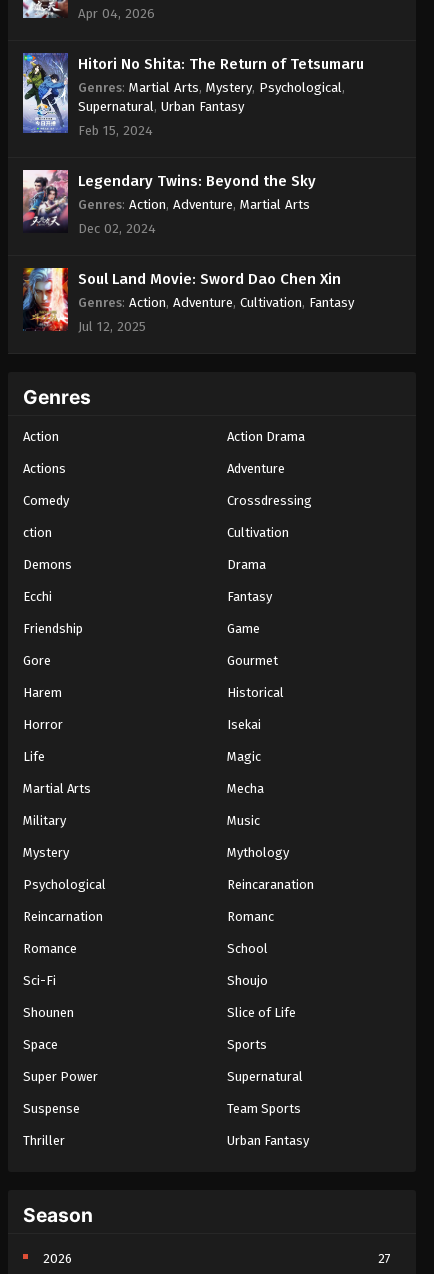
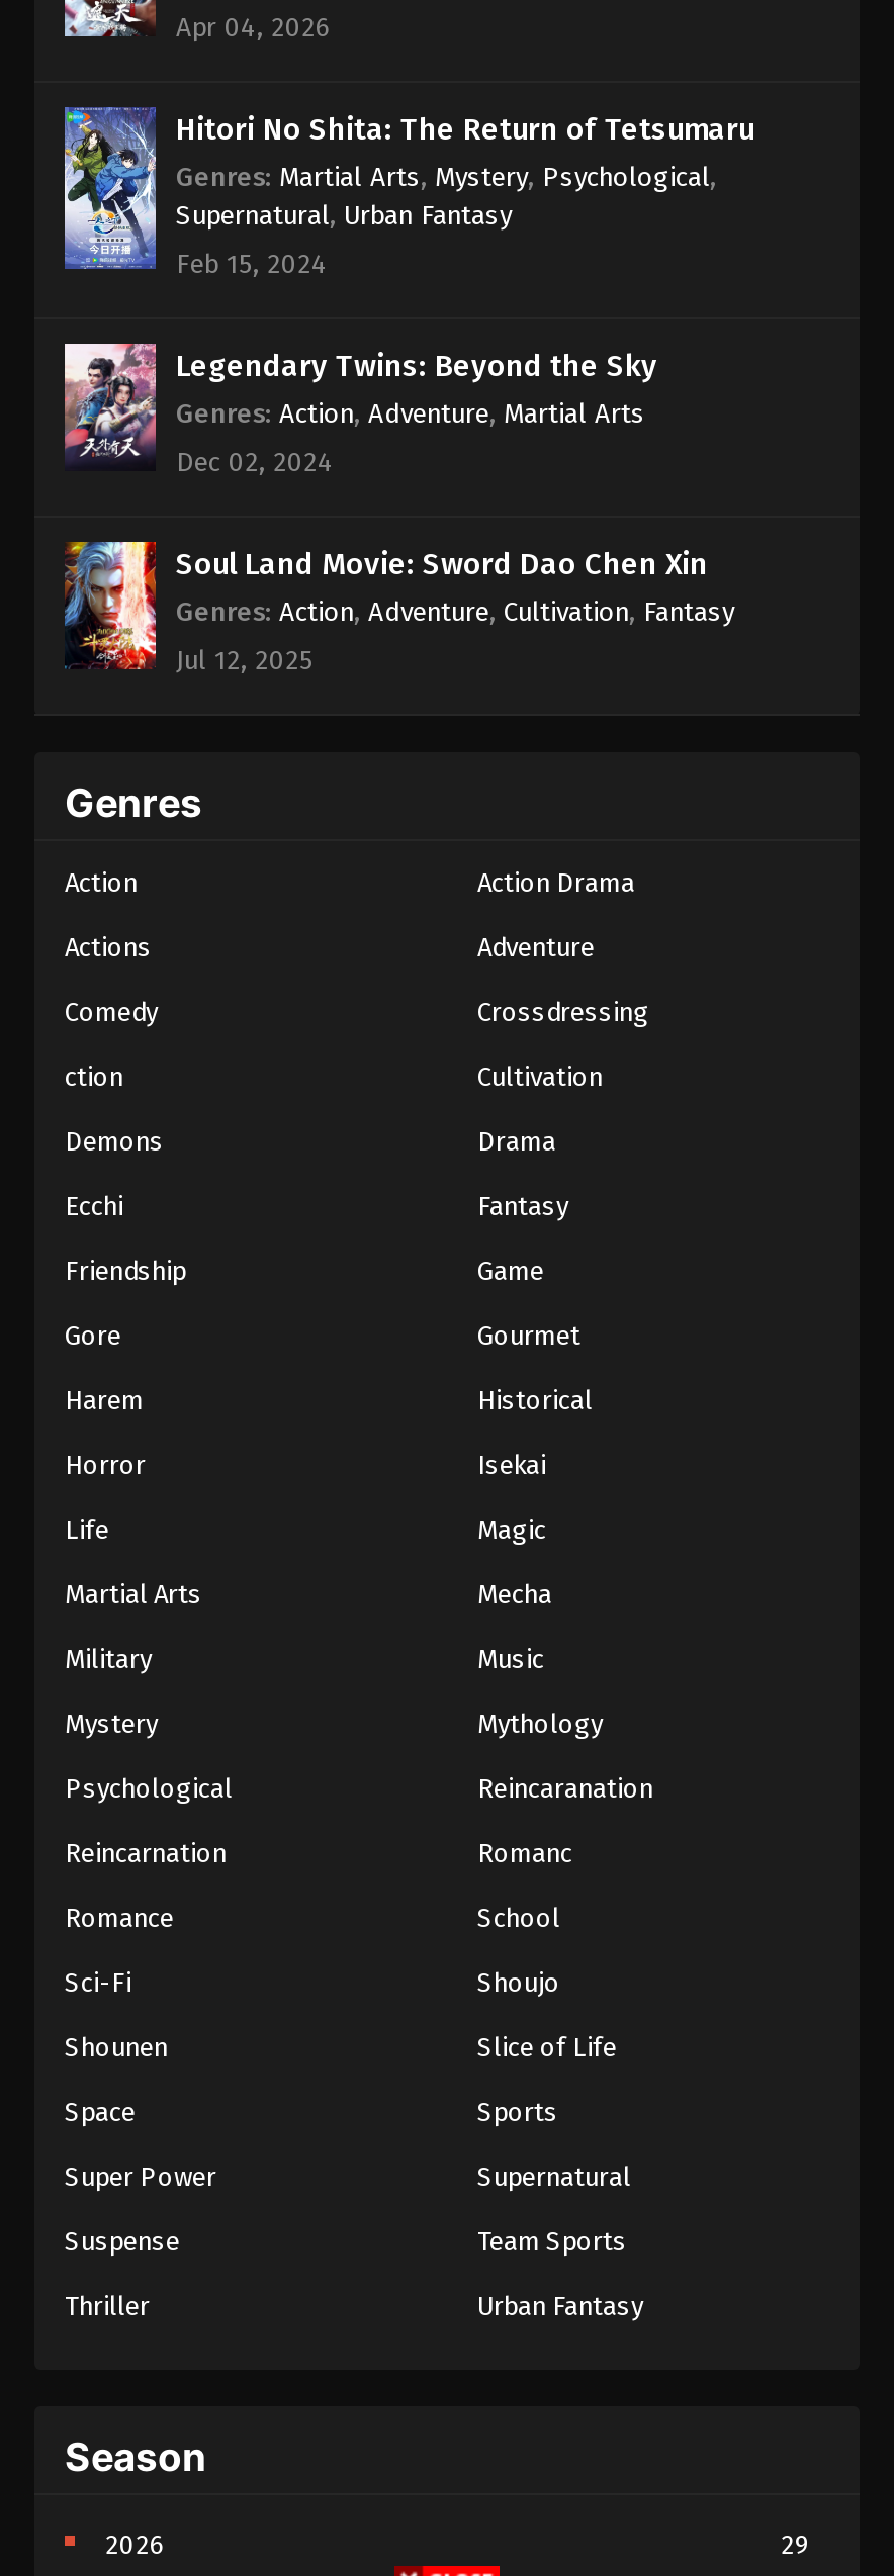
- 27
+ 29
